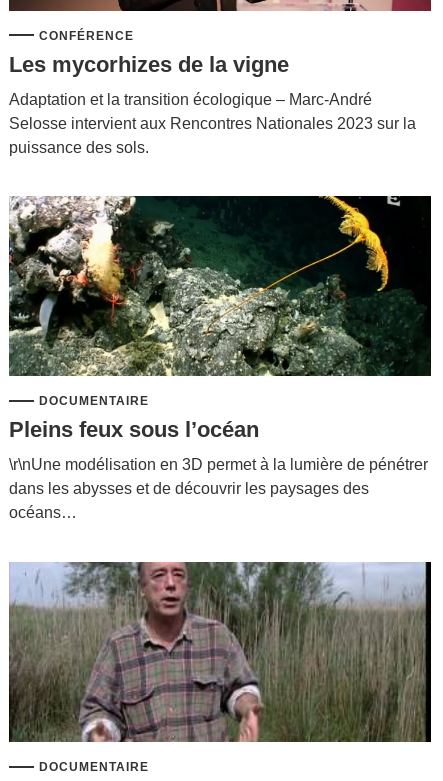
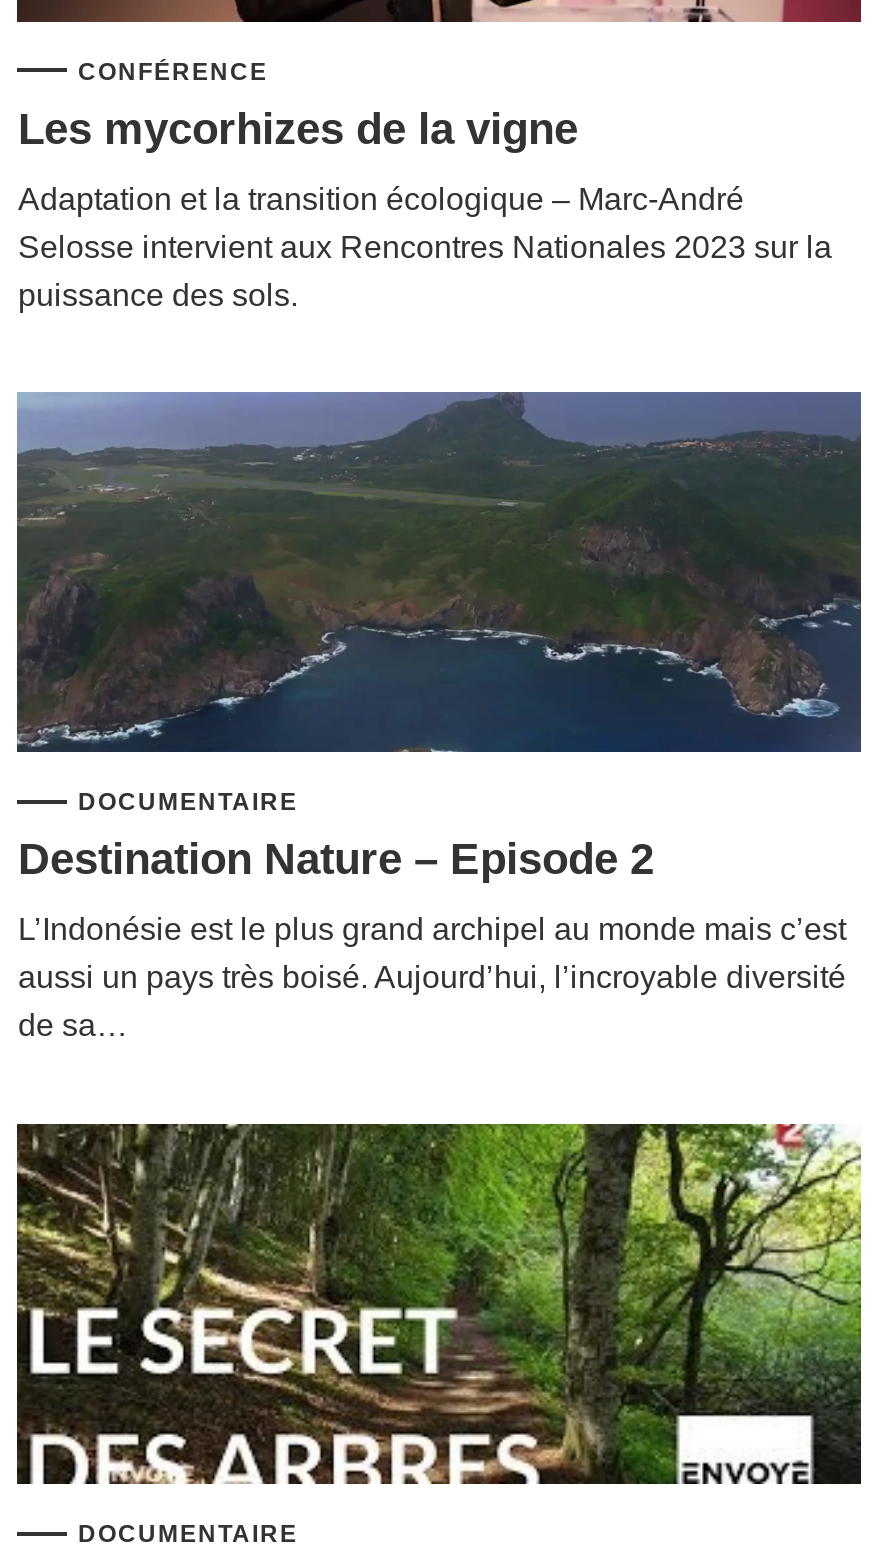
- [image]
+ [image]

- Pleins feux sous l’océan
+ Destination Nature – Episode 2

- \r\nUne modélisation en 3D permet à la lumière de pénétrer
- dans les abysses et de découvrir les paysages des
- océans…
+ L’Indonésie est le plus grand archipel au monde mais c’est
+ aussi un pays très boisé. Aujourd’hui, l’incroyable diversité
+ de sa…

- [image]
+ [image]
